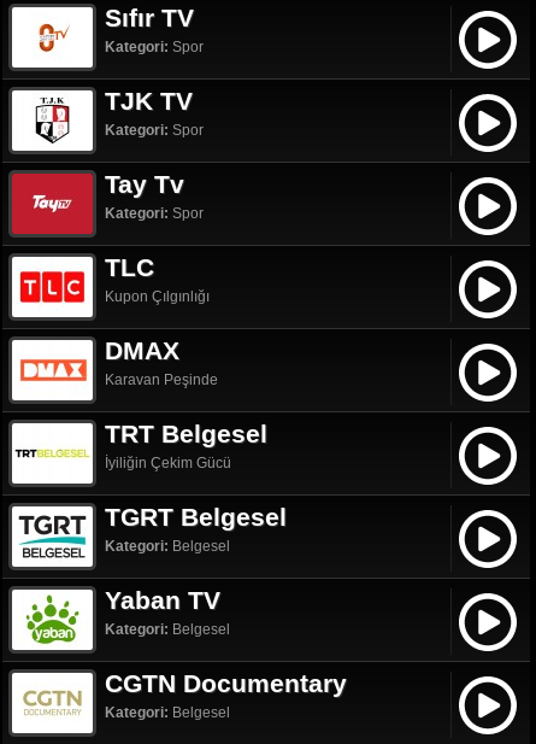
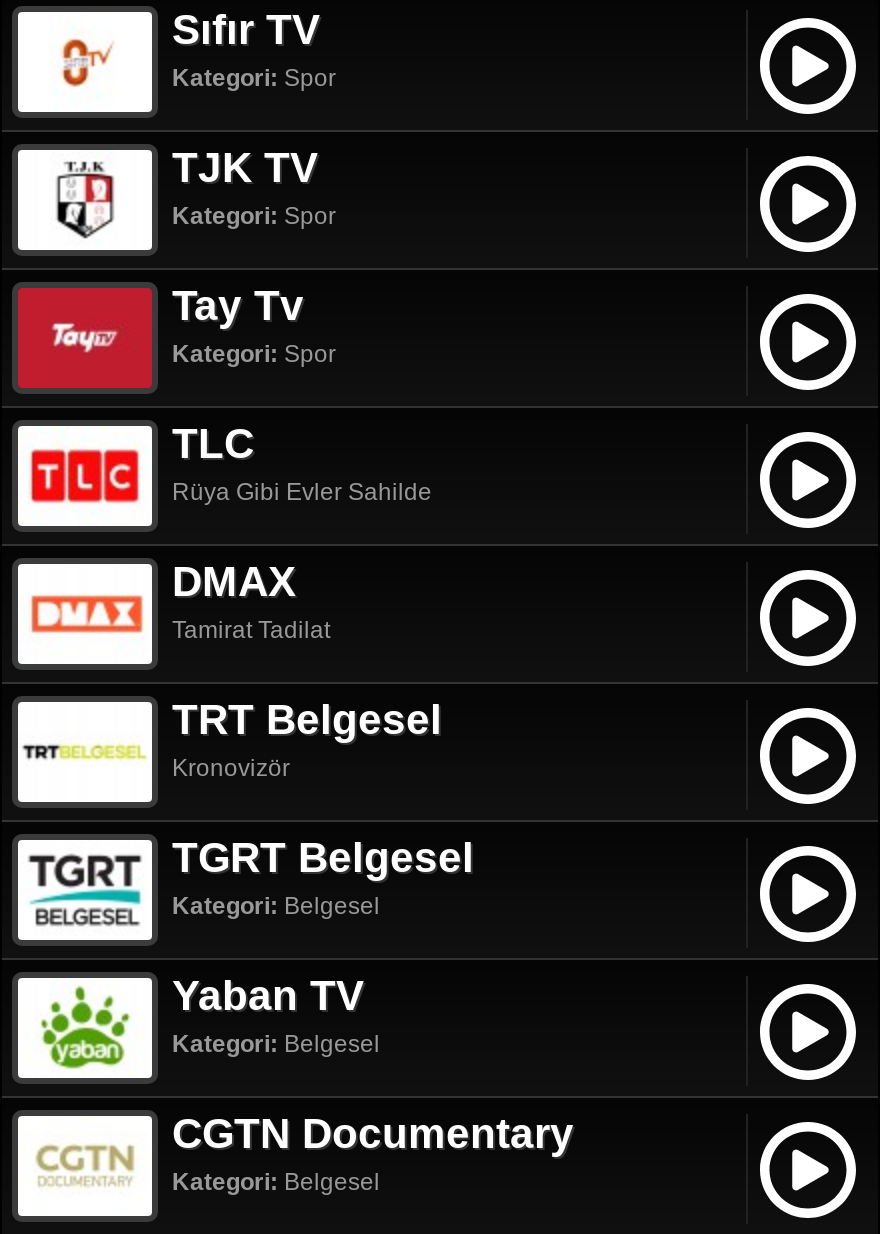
- Kupon Çılgınlığı
+ Rüya Gibi Evler Sahilde

- Karavan Peşinde
+ Tamirat Tadilat

- İyiliğin Çekim Gücü
+ Kronovizör
